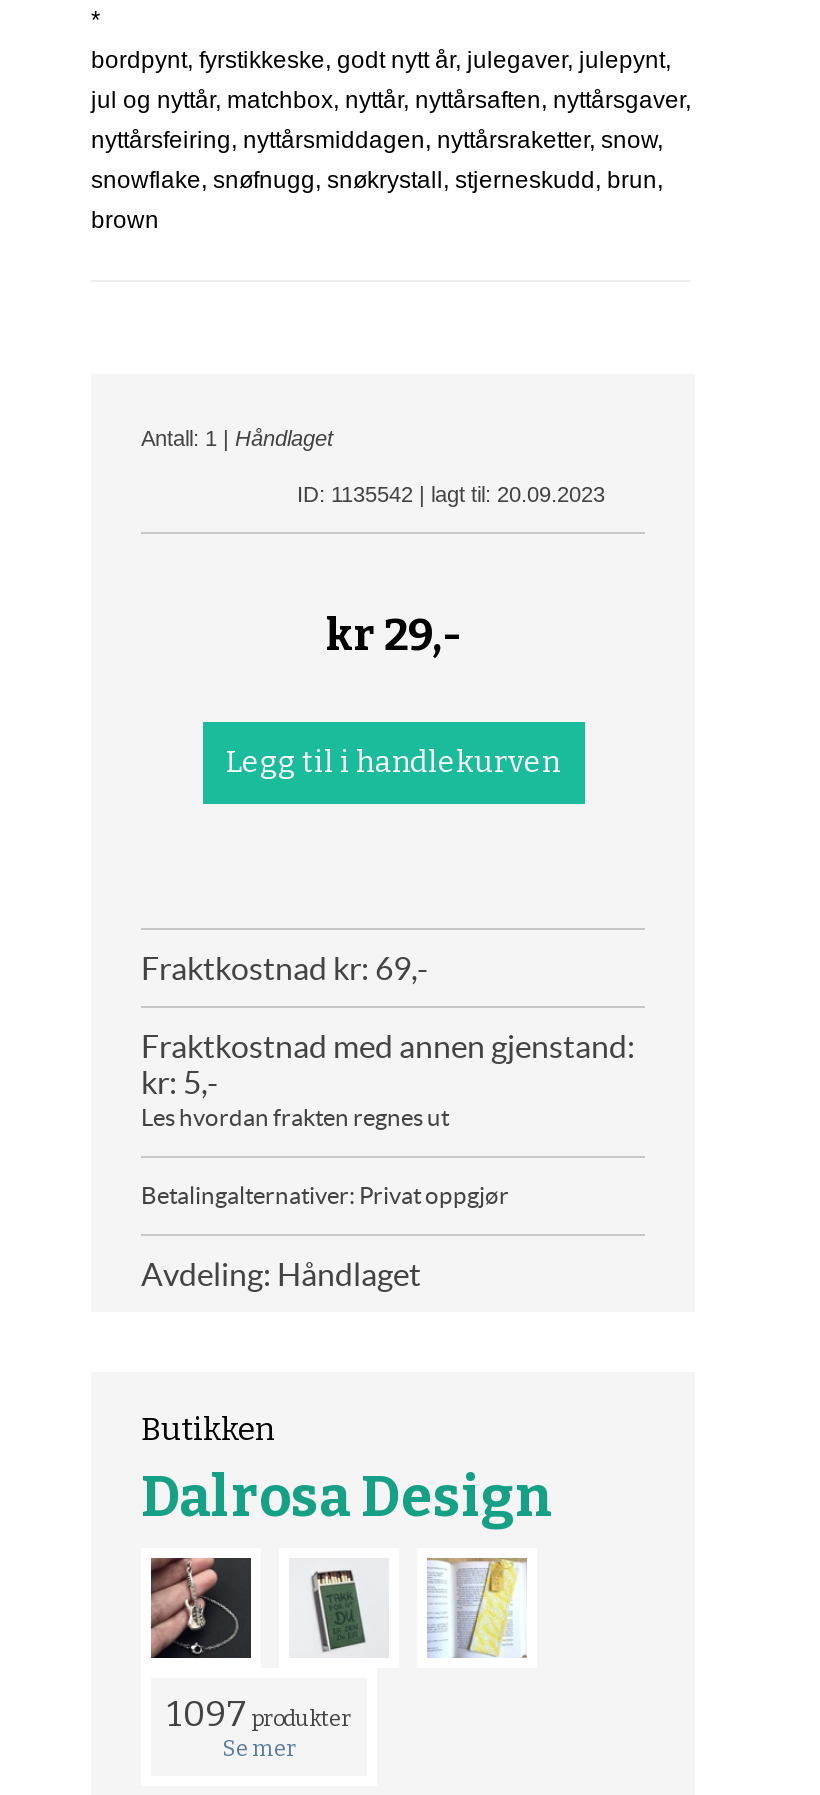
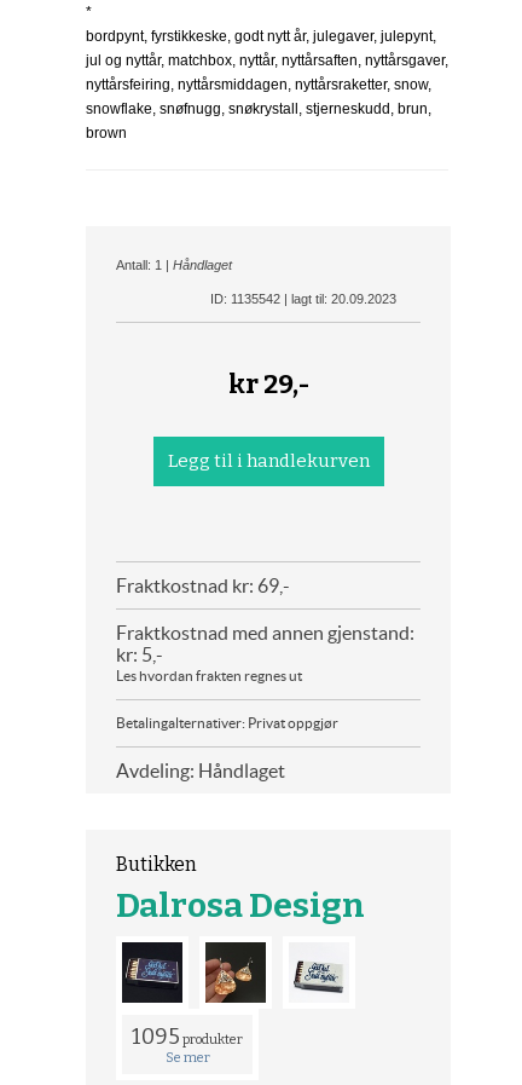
- [image]
- 1097produkter
+ [image]
+ 1095produkter

- [image]
+ [image]

- [image]
+ [image]
